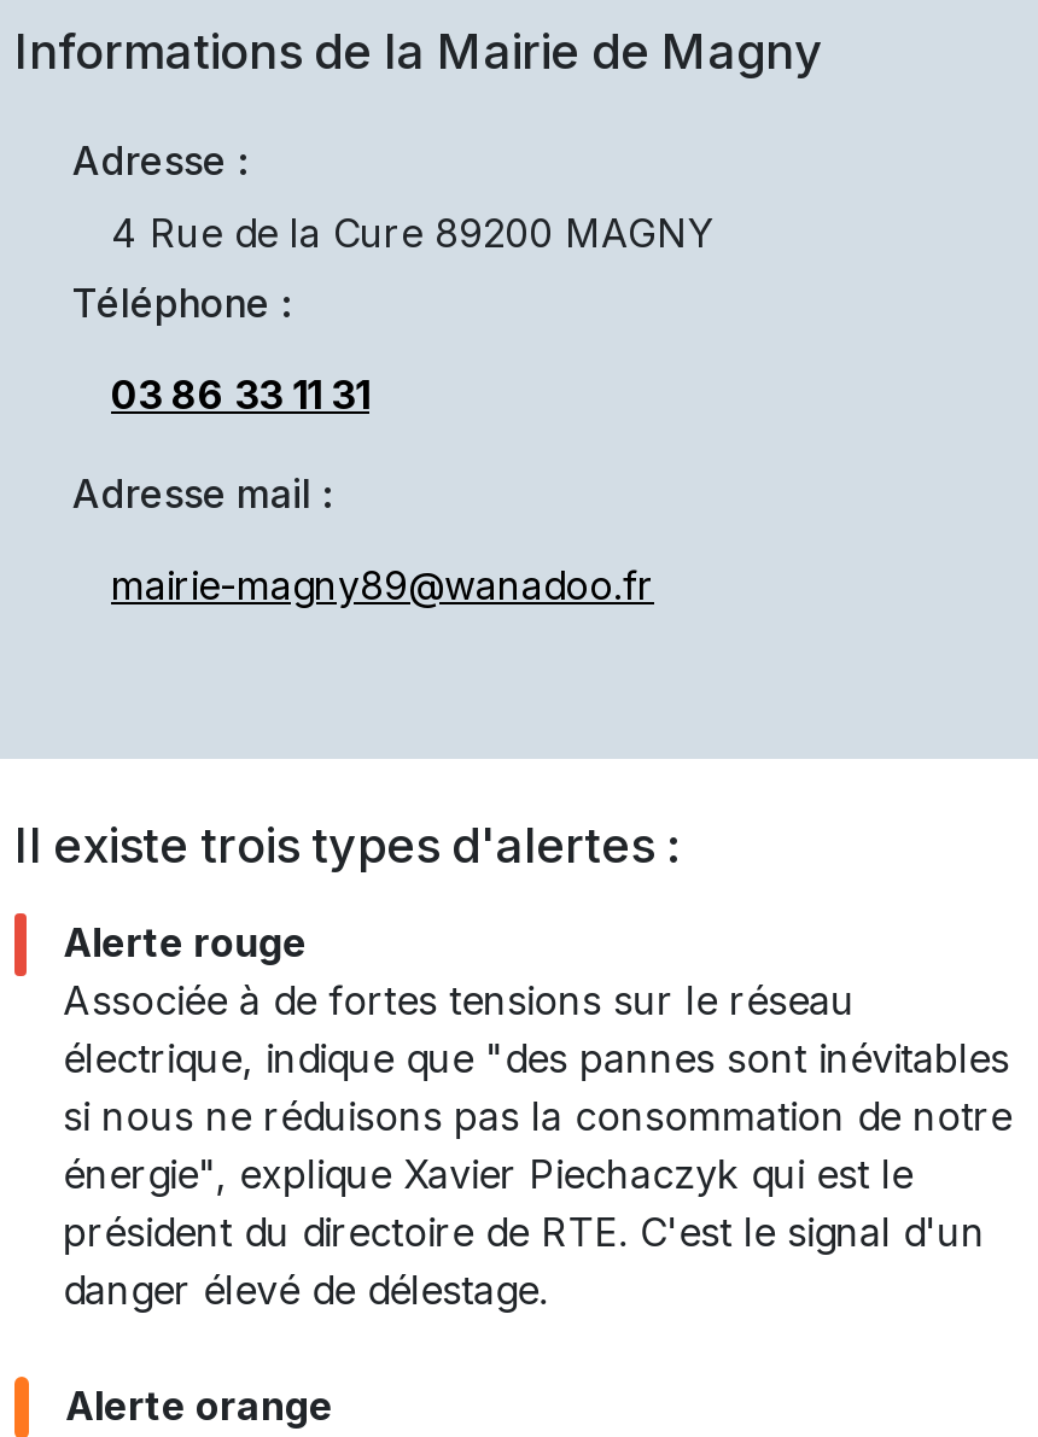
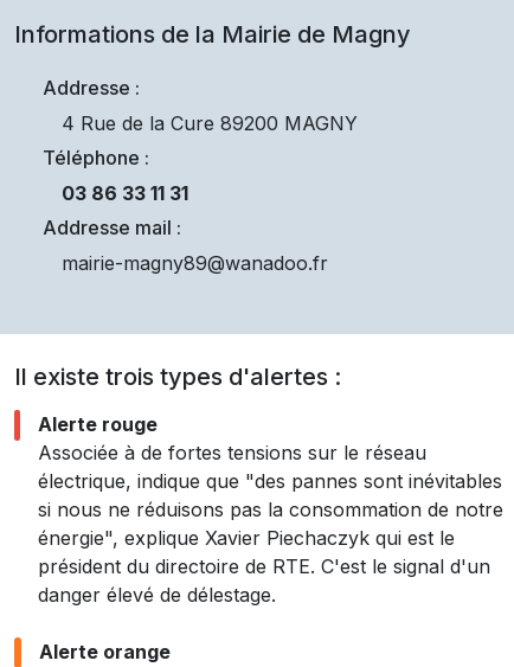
- Adresse :
+ Addresse :

- Adresse mail :
+ Addresse mail :
